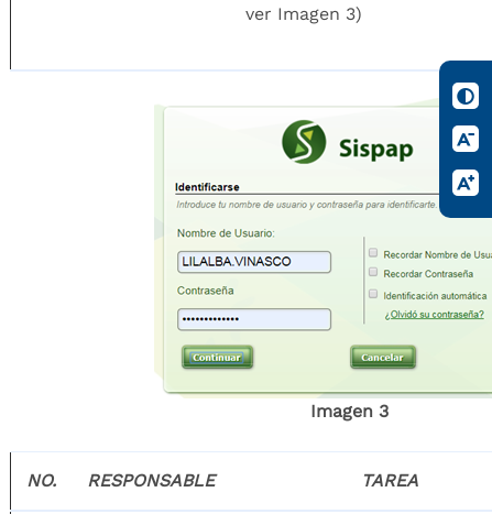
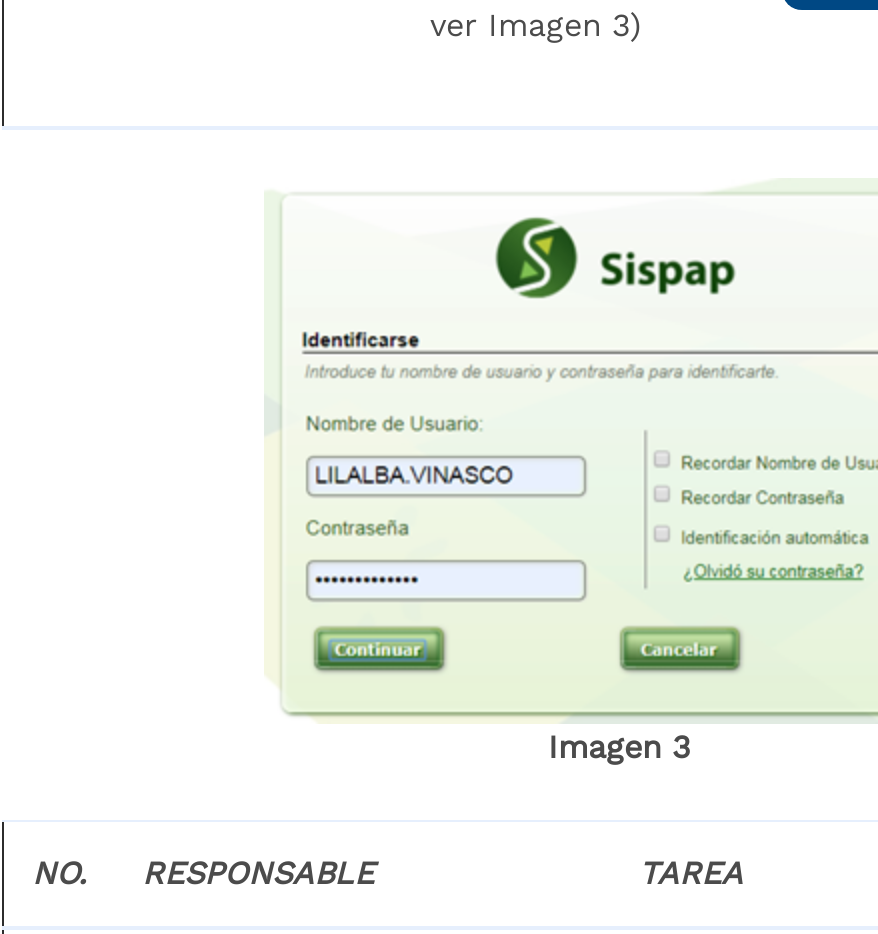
- [image]
